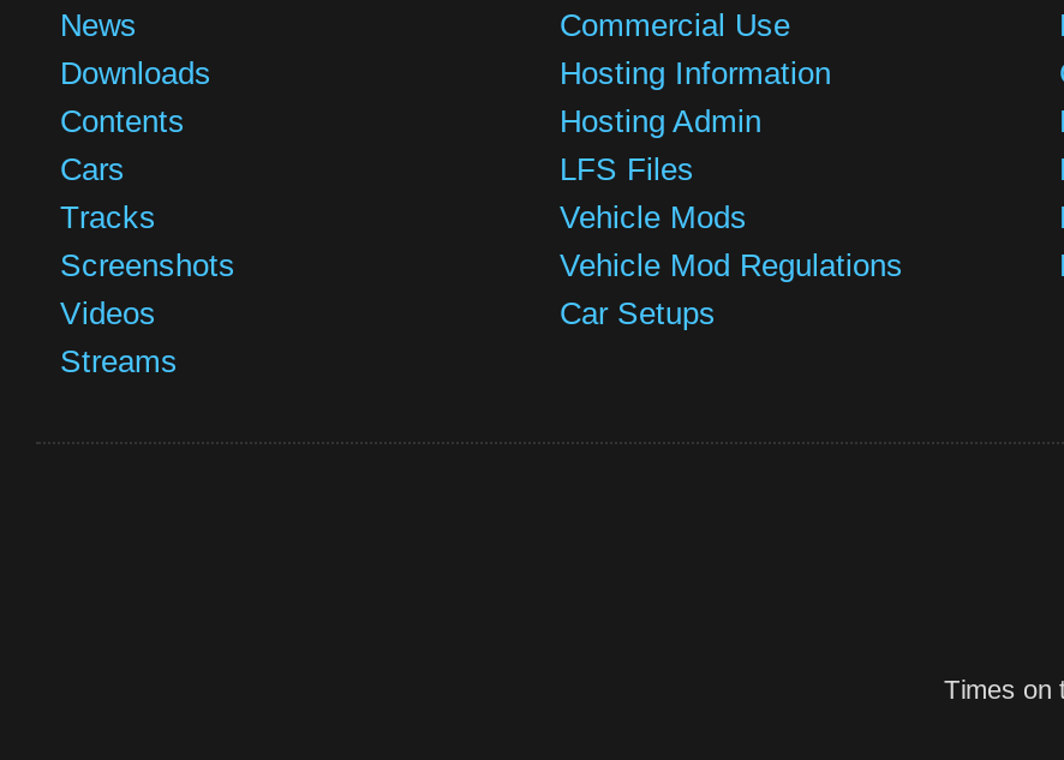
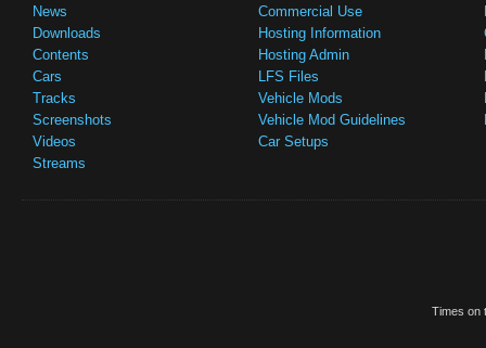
- Vehicle Mod Regulations
+ Vehicle Mod Guidelines
